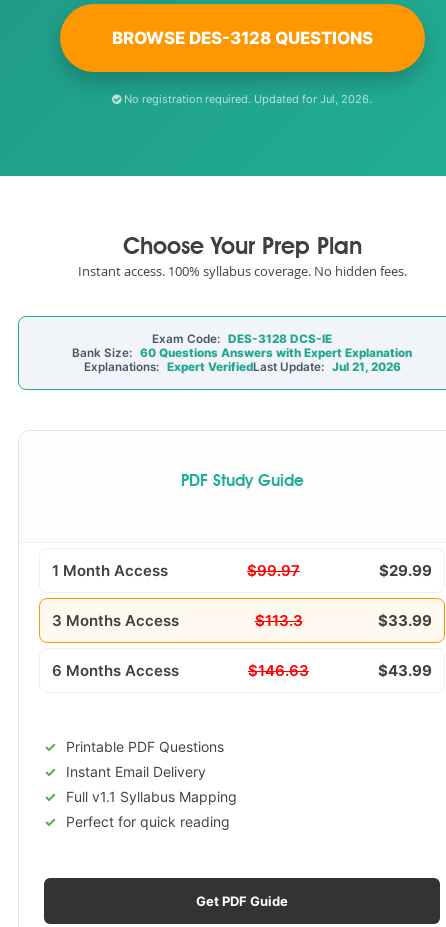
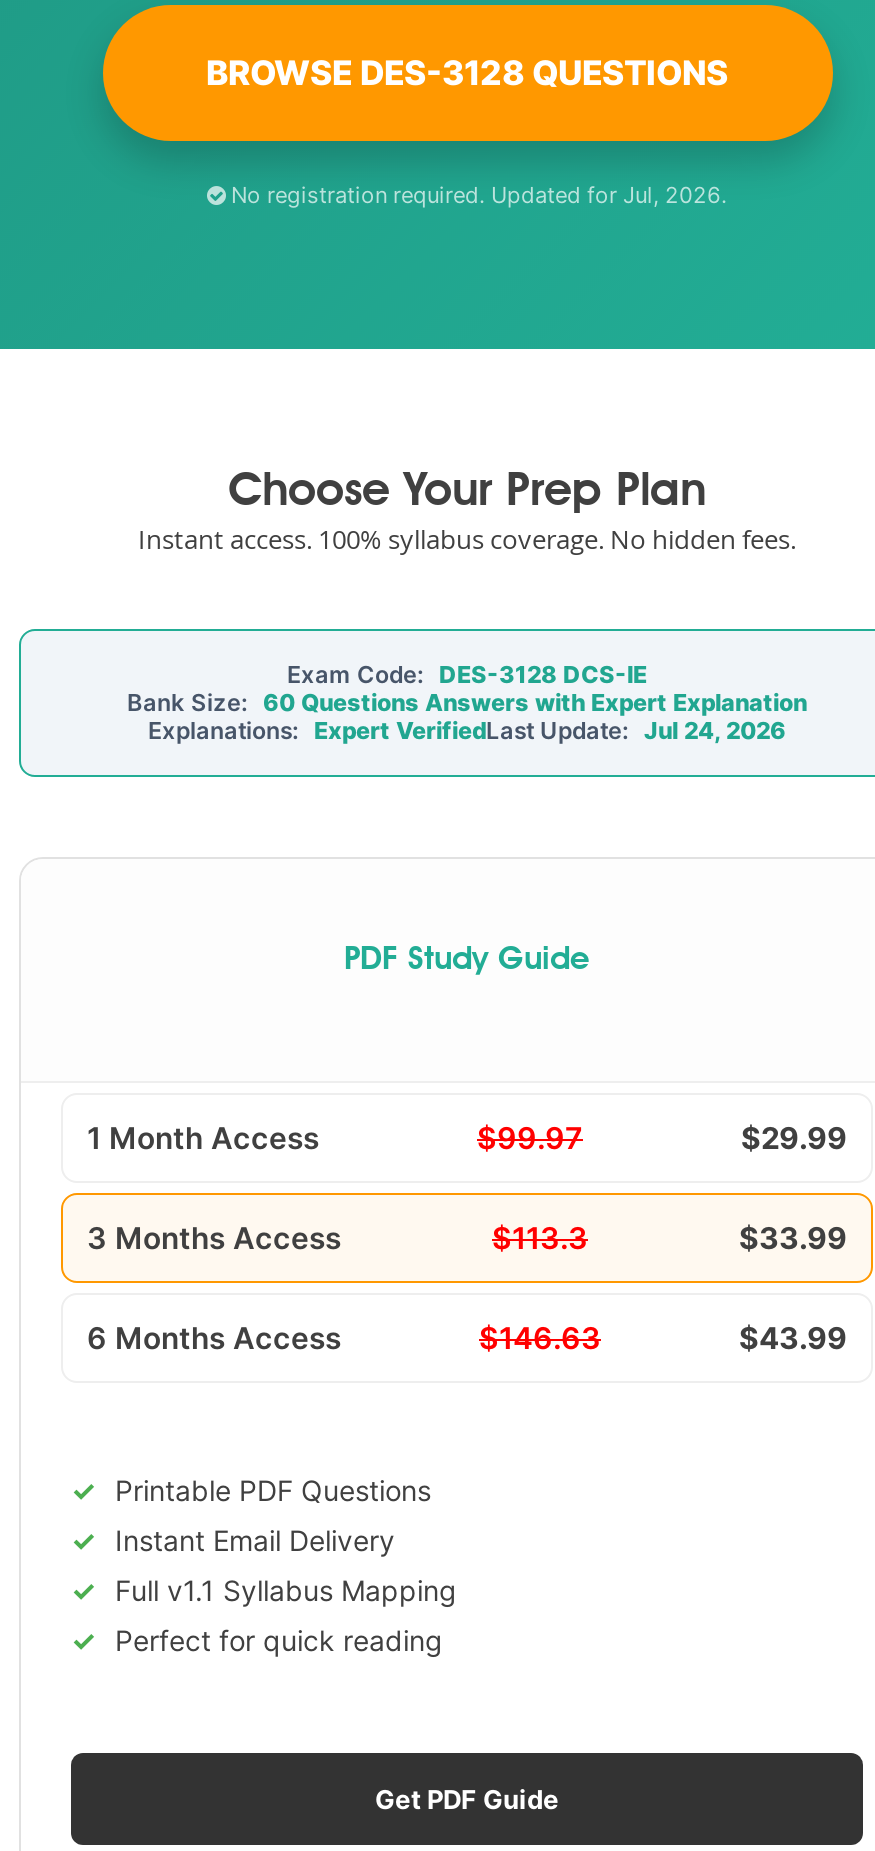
- Explanations: Expert VerifiedLast Update: Jul 21, 2026
+ Explanations: Expert VerifiedLast Update: Jul 24, 2026
